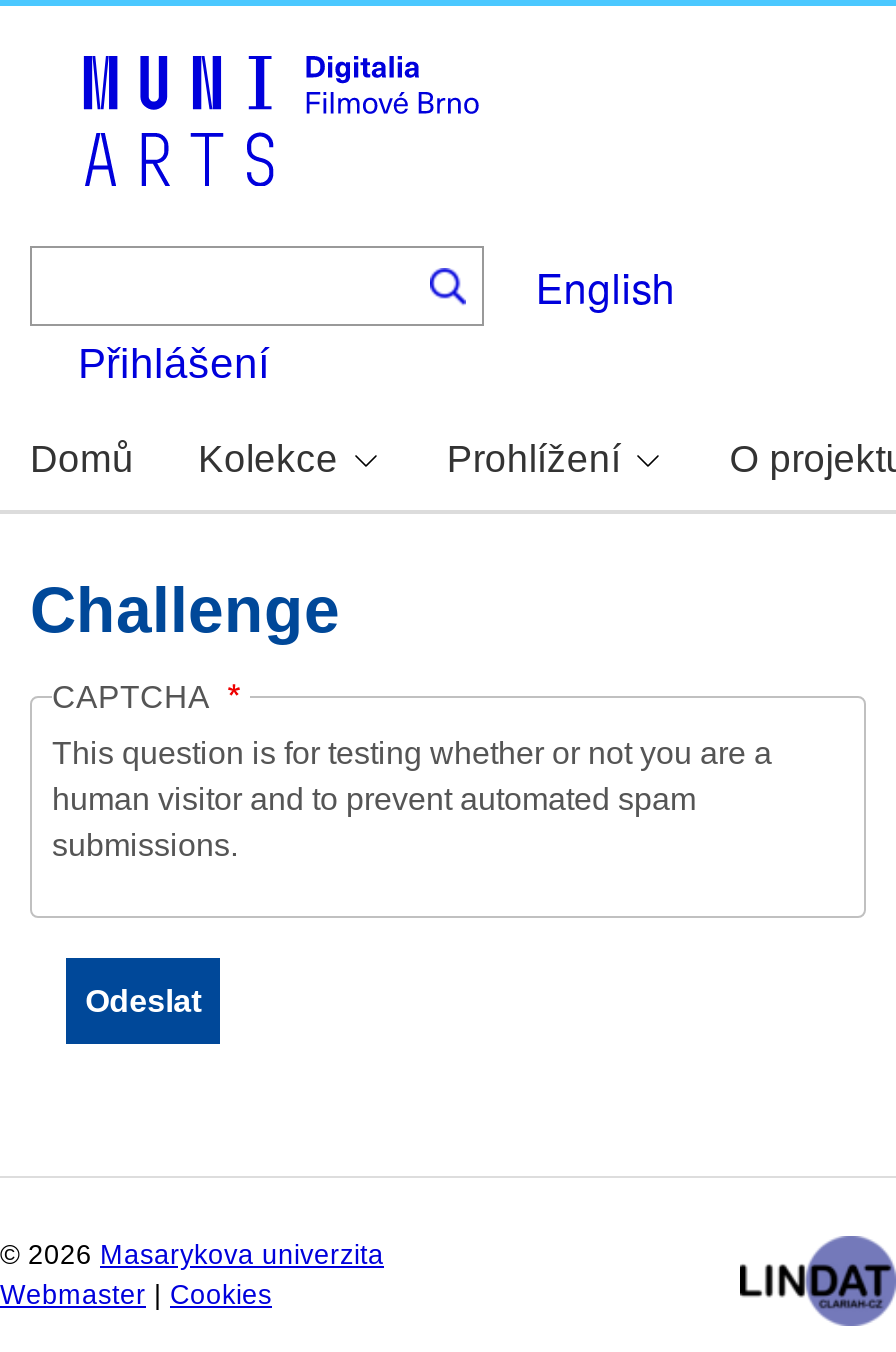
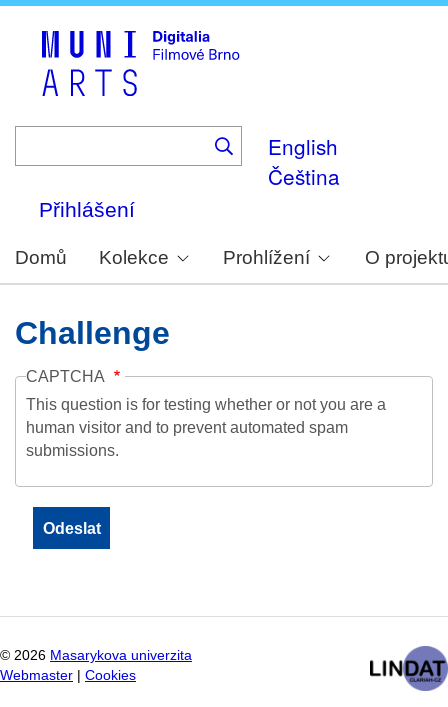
+ Čeština
